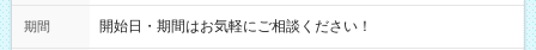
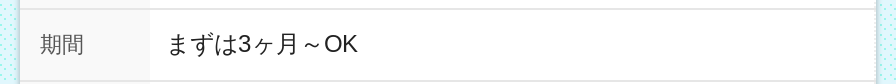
- 開始日・期間はお気軽にご相談ください！
+ まずは3ヶ月～OK
